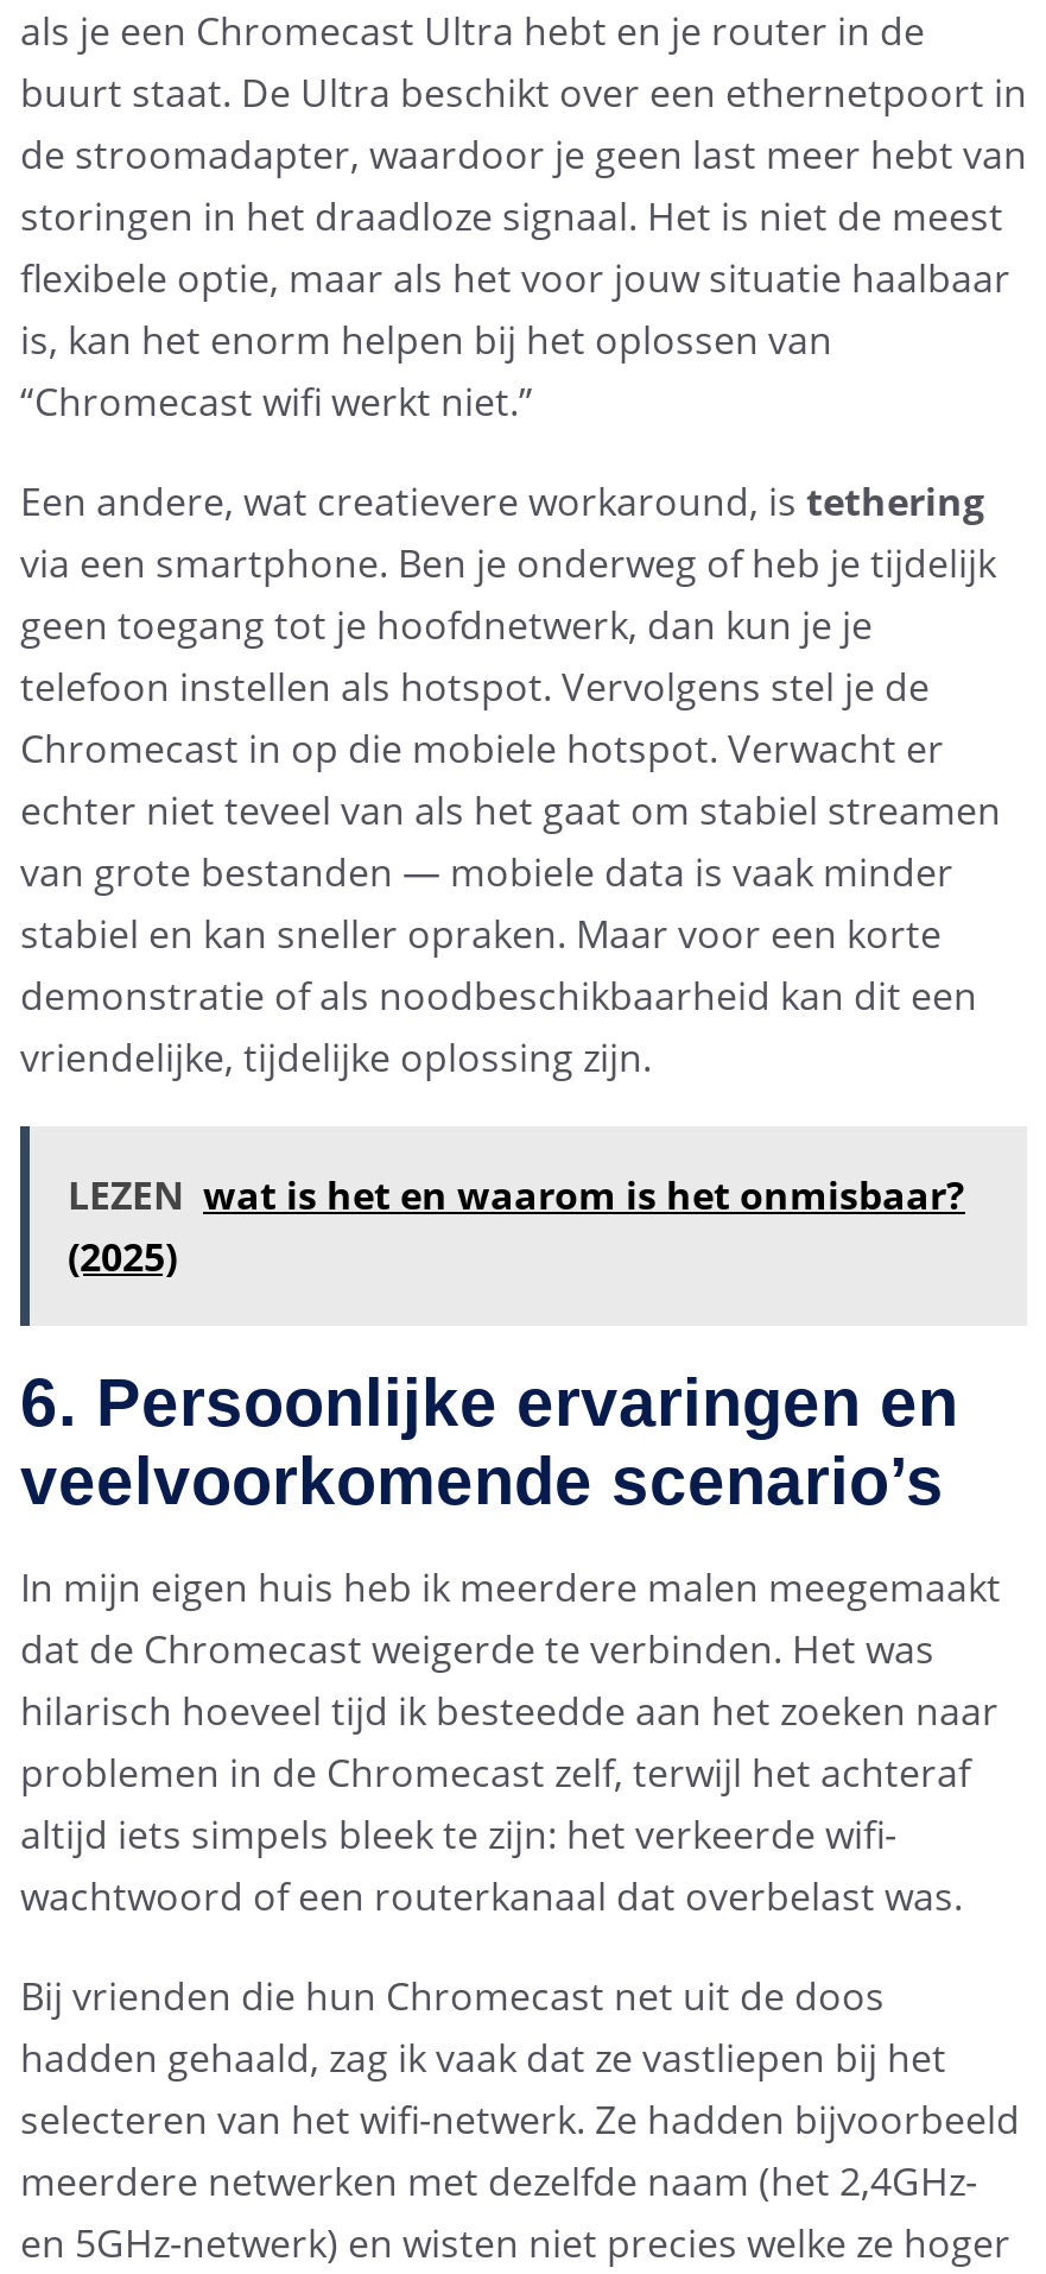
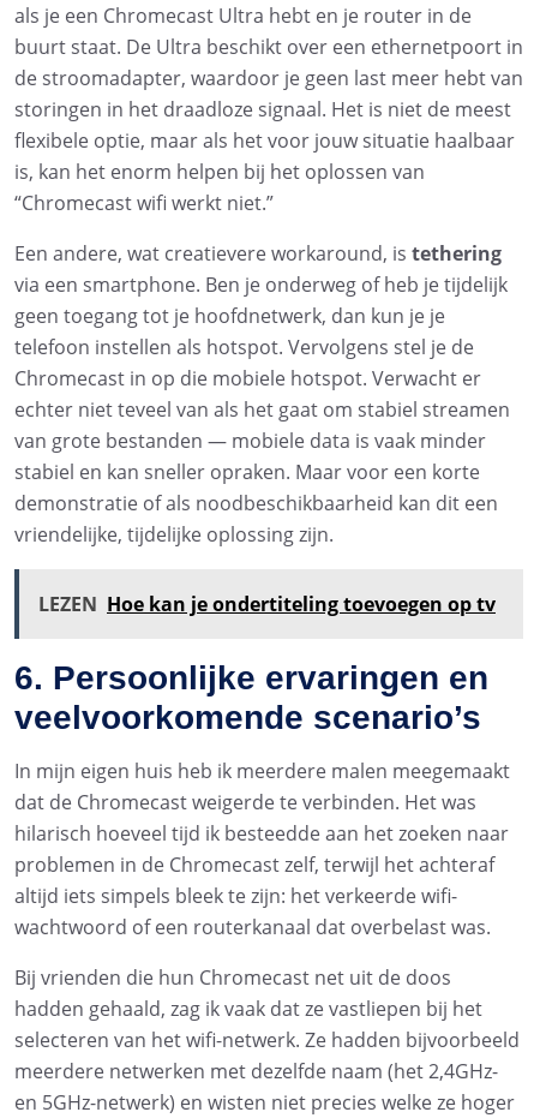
- LEZEN wat is het en waarom is het onmisbaar?
- (2025)
+ LEZEN Hoe kan je ondertiteling toevoegen op tv
